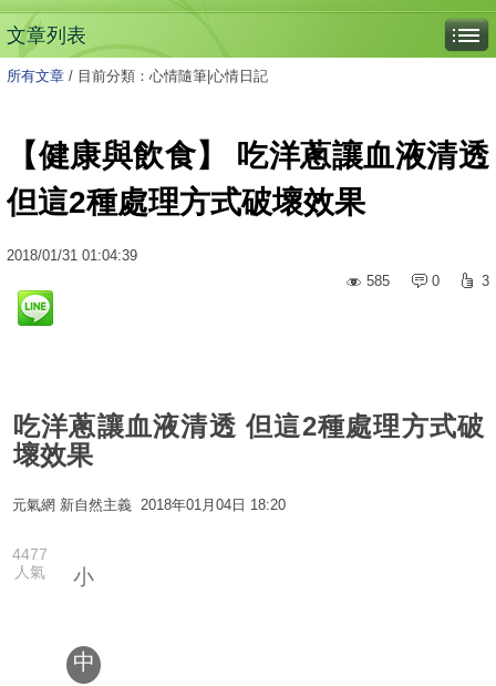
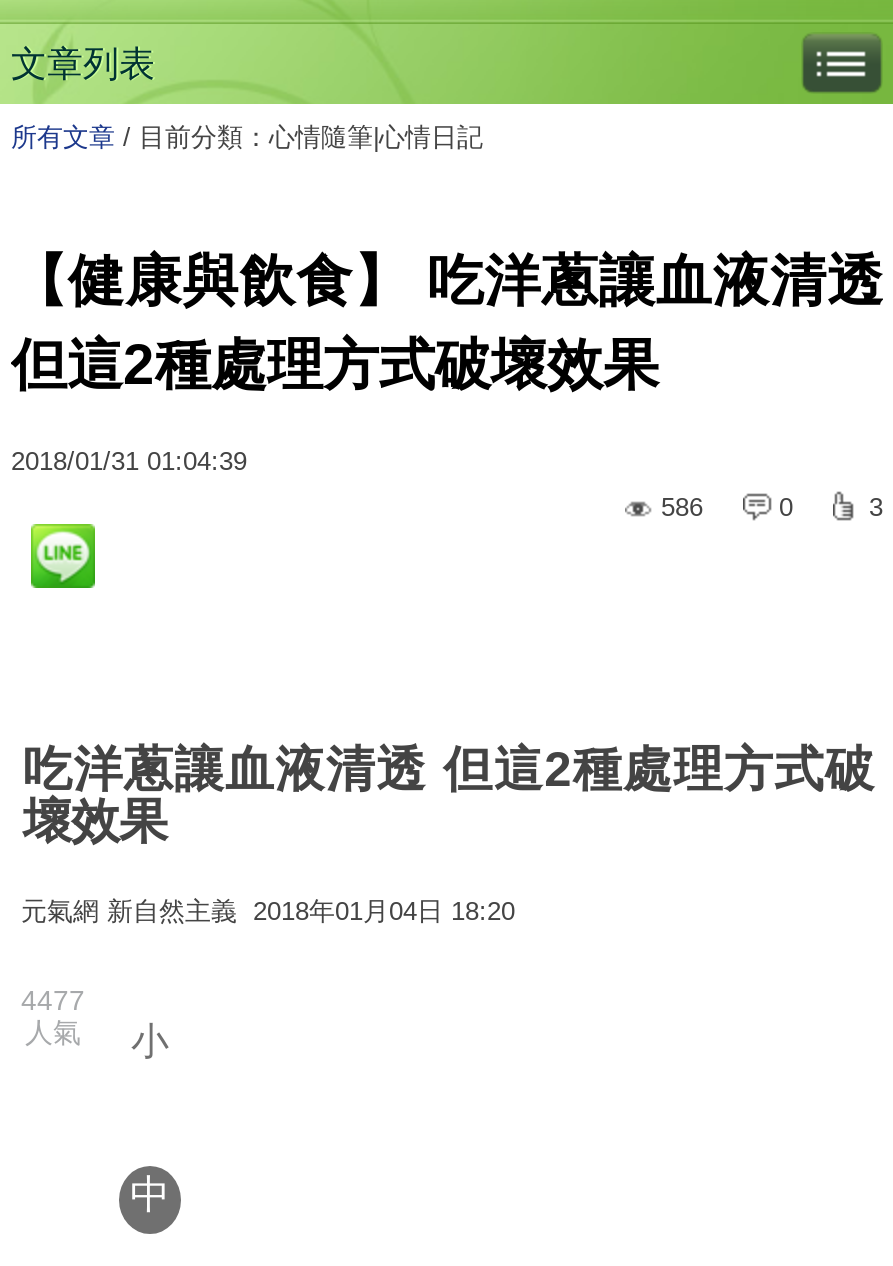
- 585
+ 586
